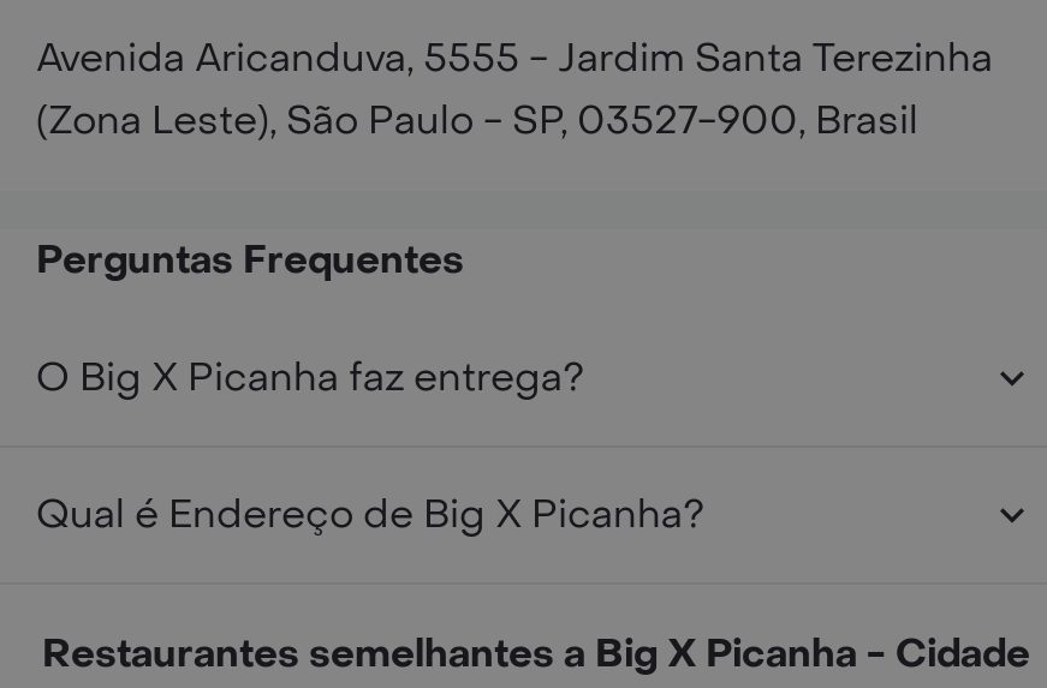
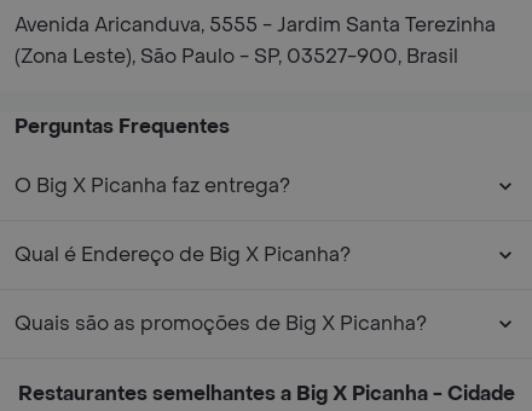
+ Quais são as promoções de Big X Picanha?
